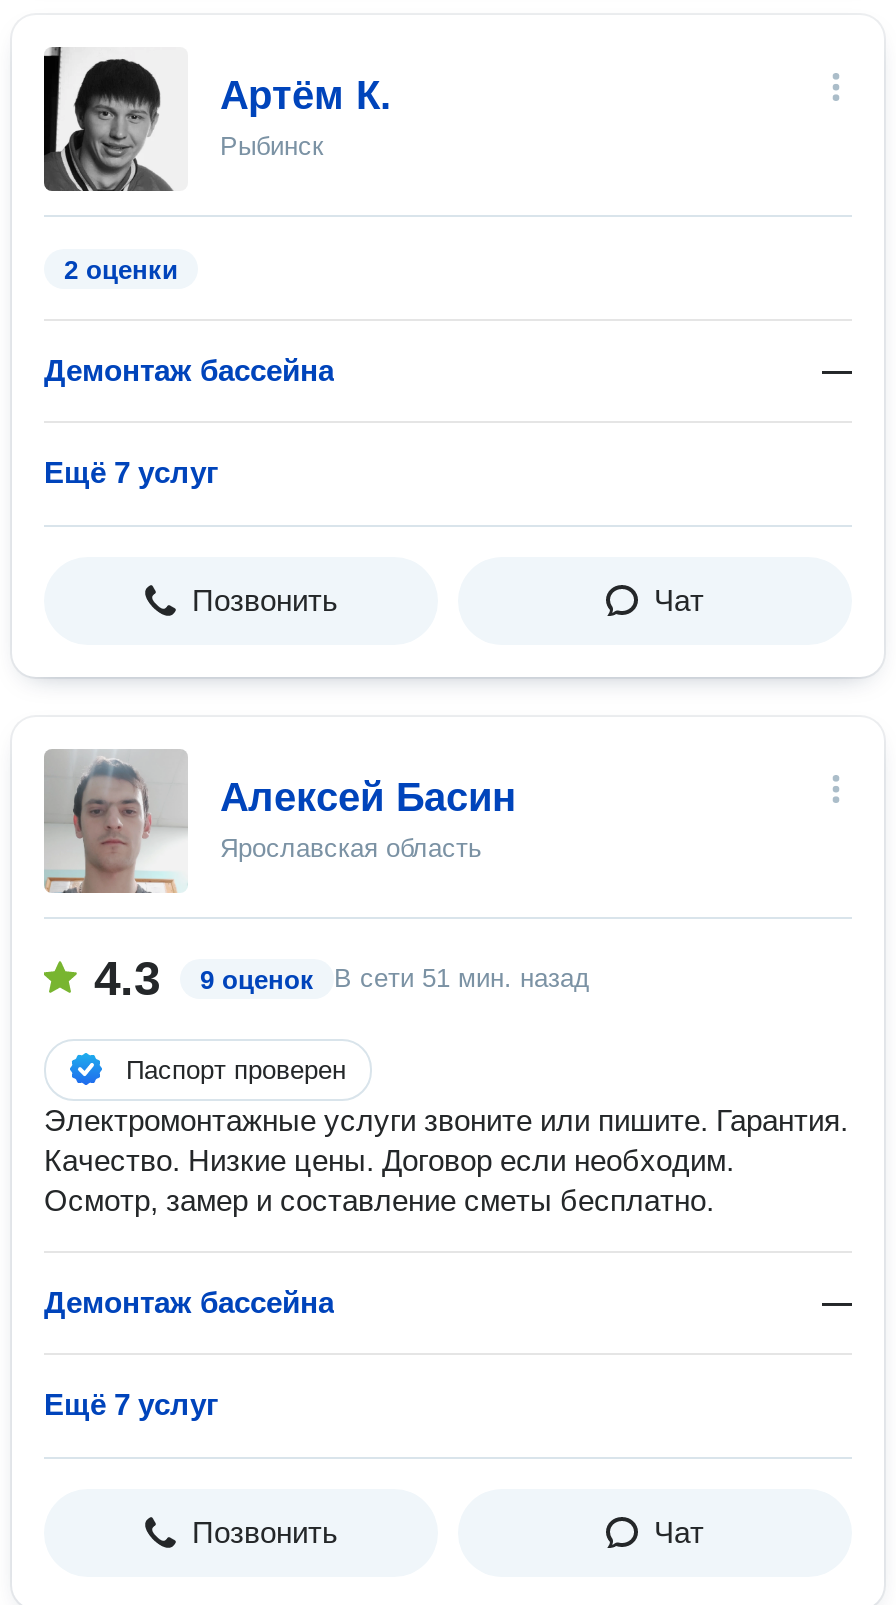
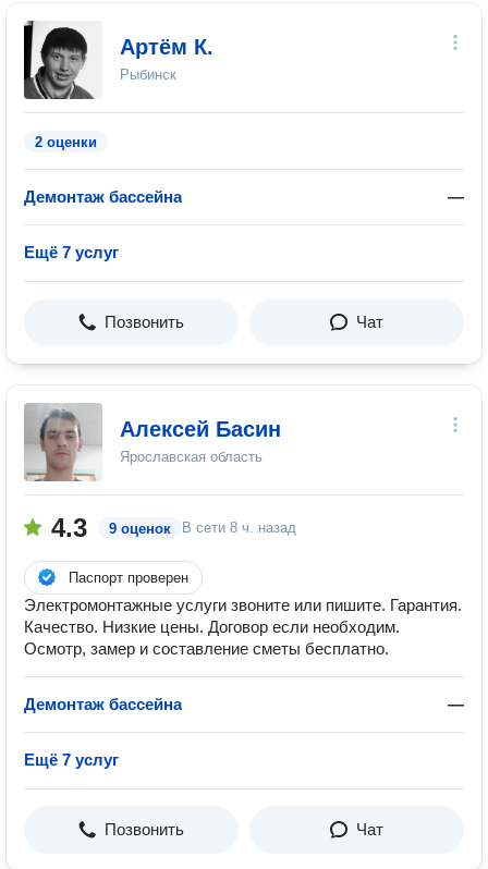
- В сети 51 мин. назад
+ В сети 8 ч. назад
